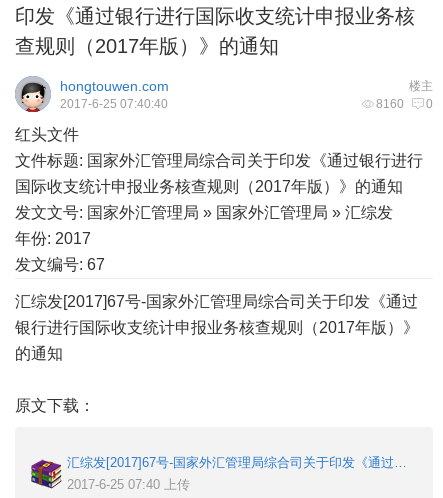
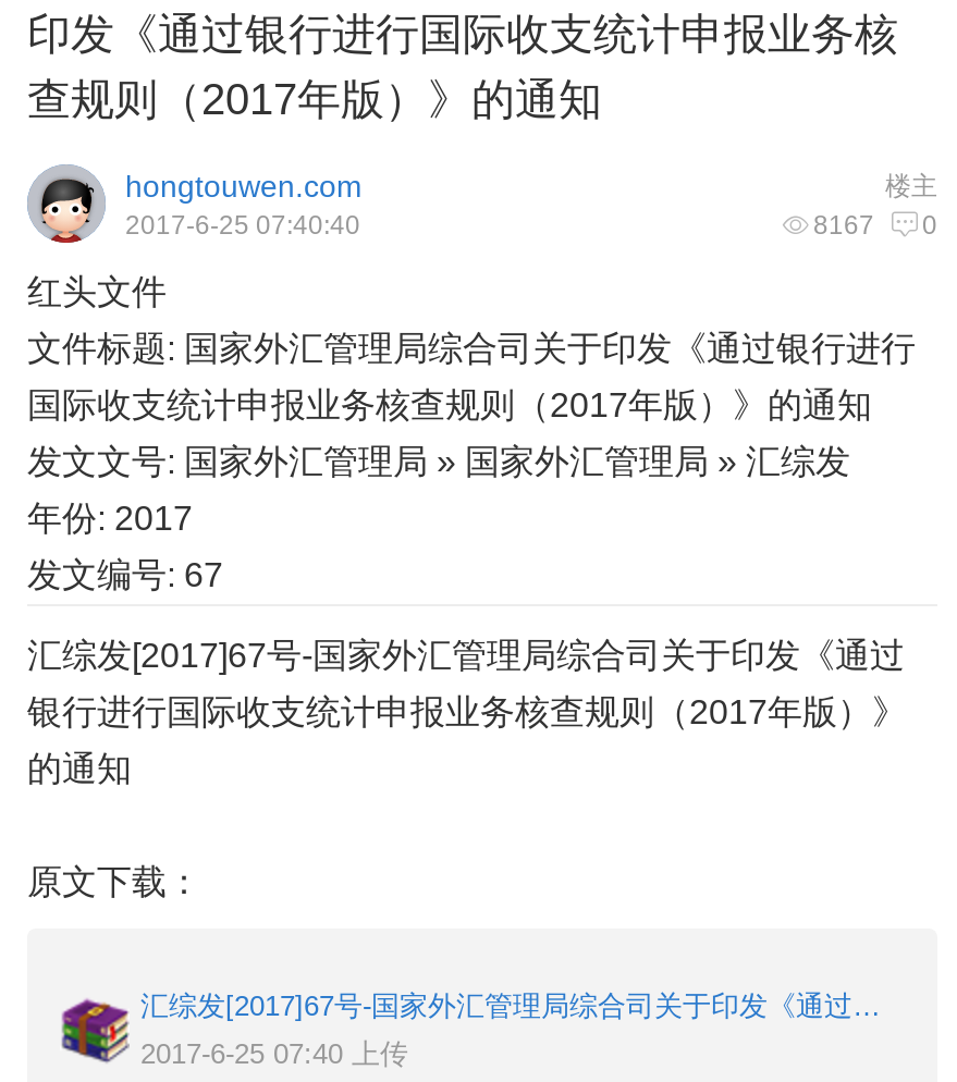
- 8160 0
+ 8167 0
